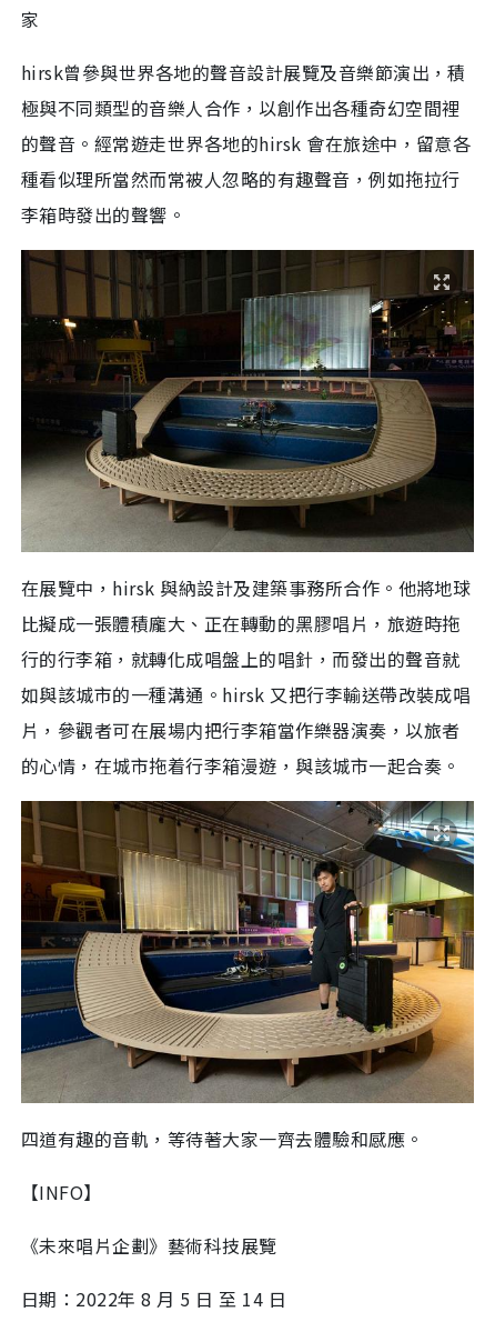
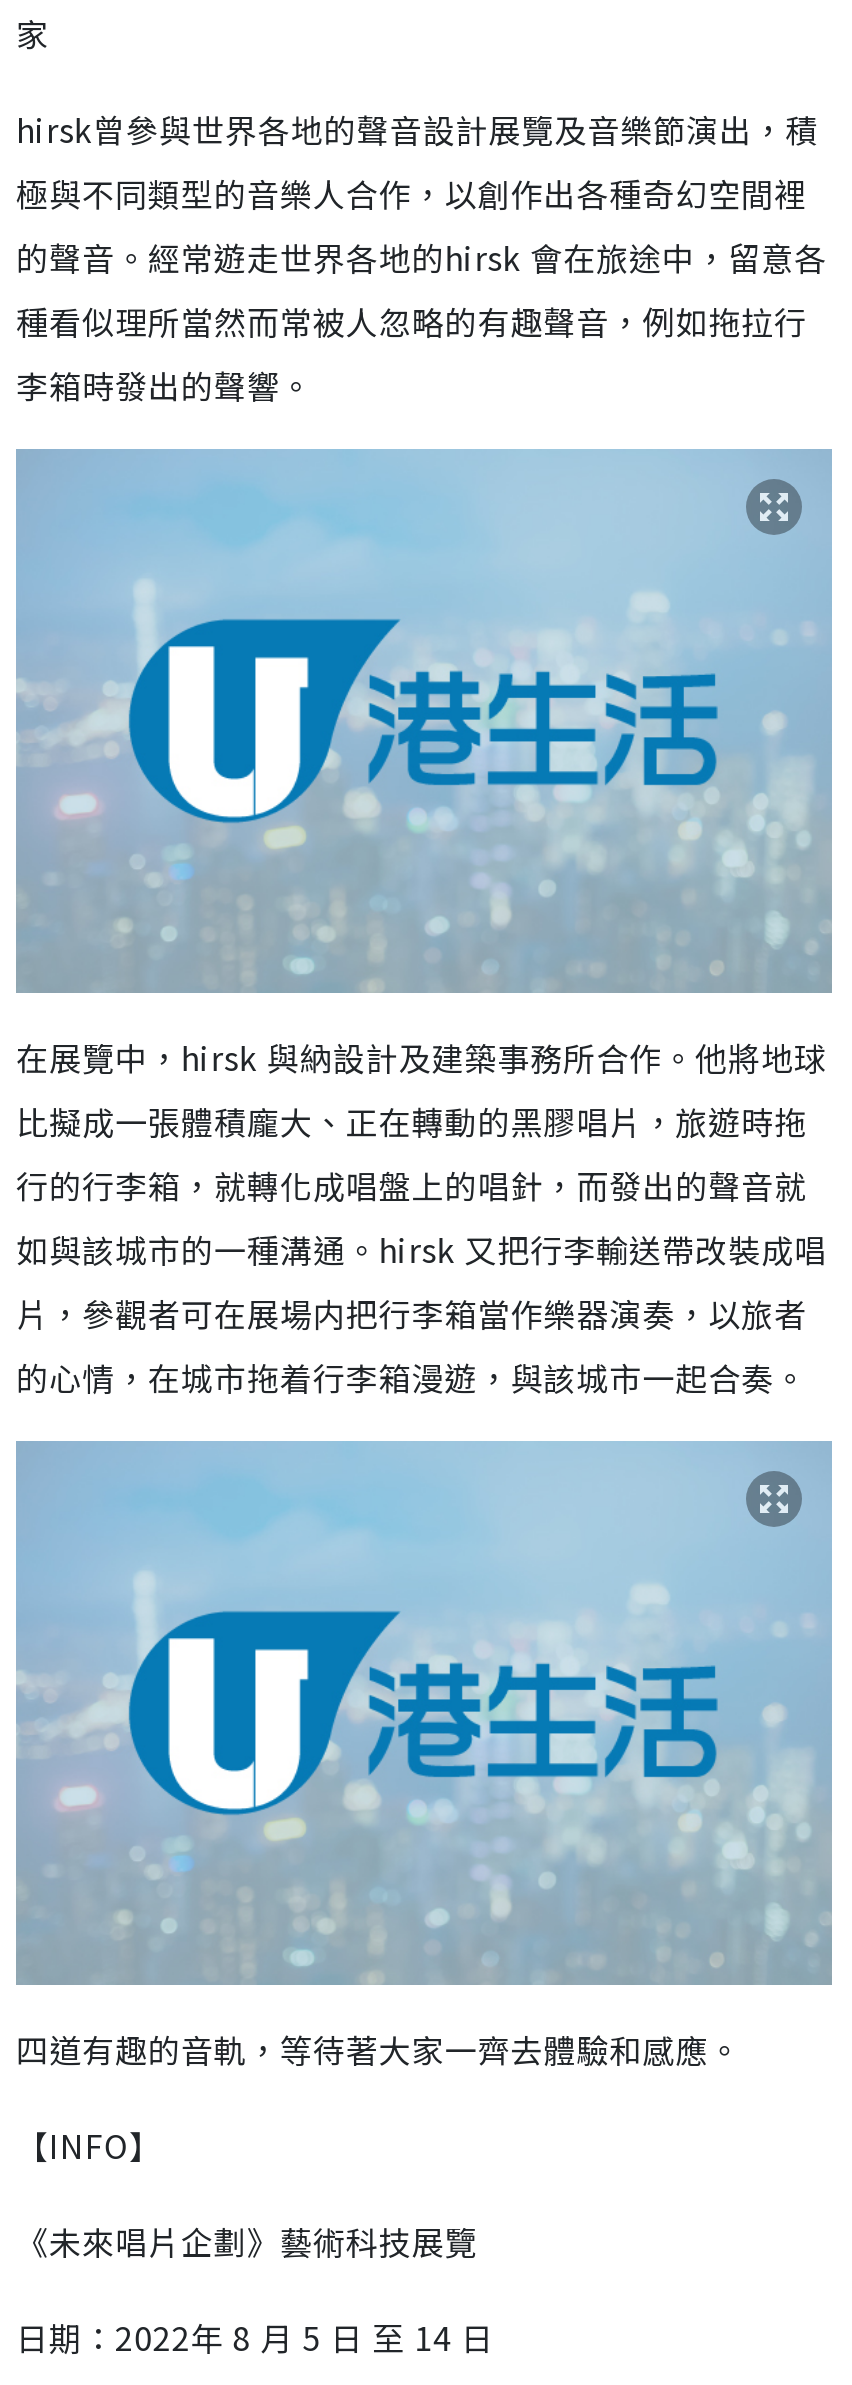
- [image]
+ [image]

- [image]
+ [image]
